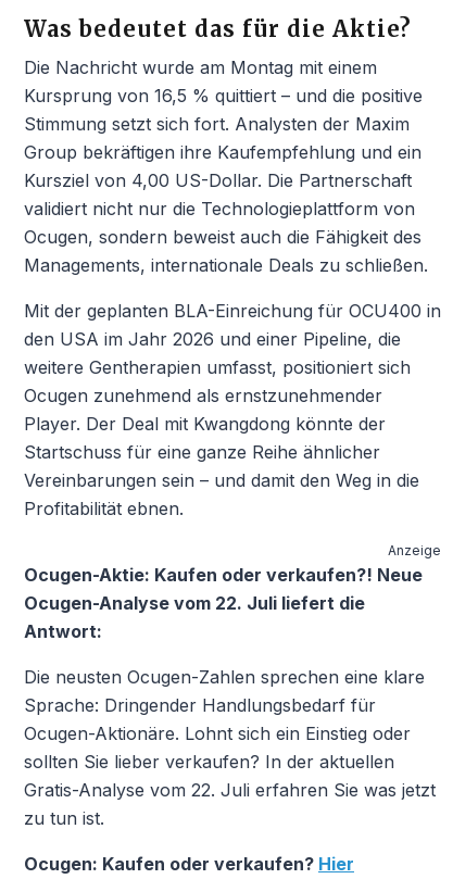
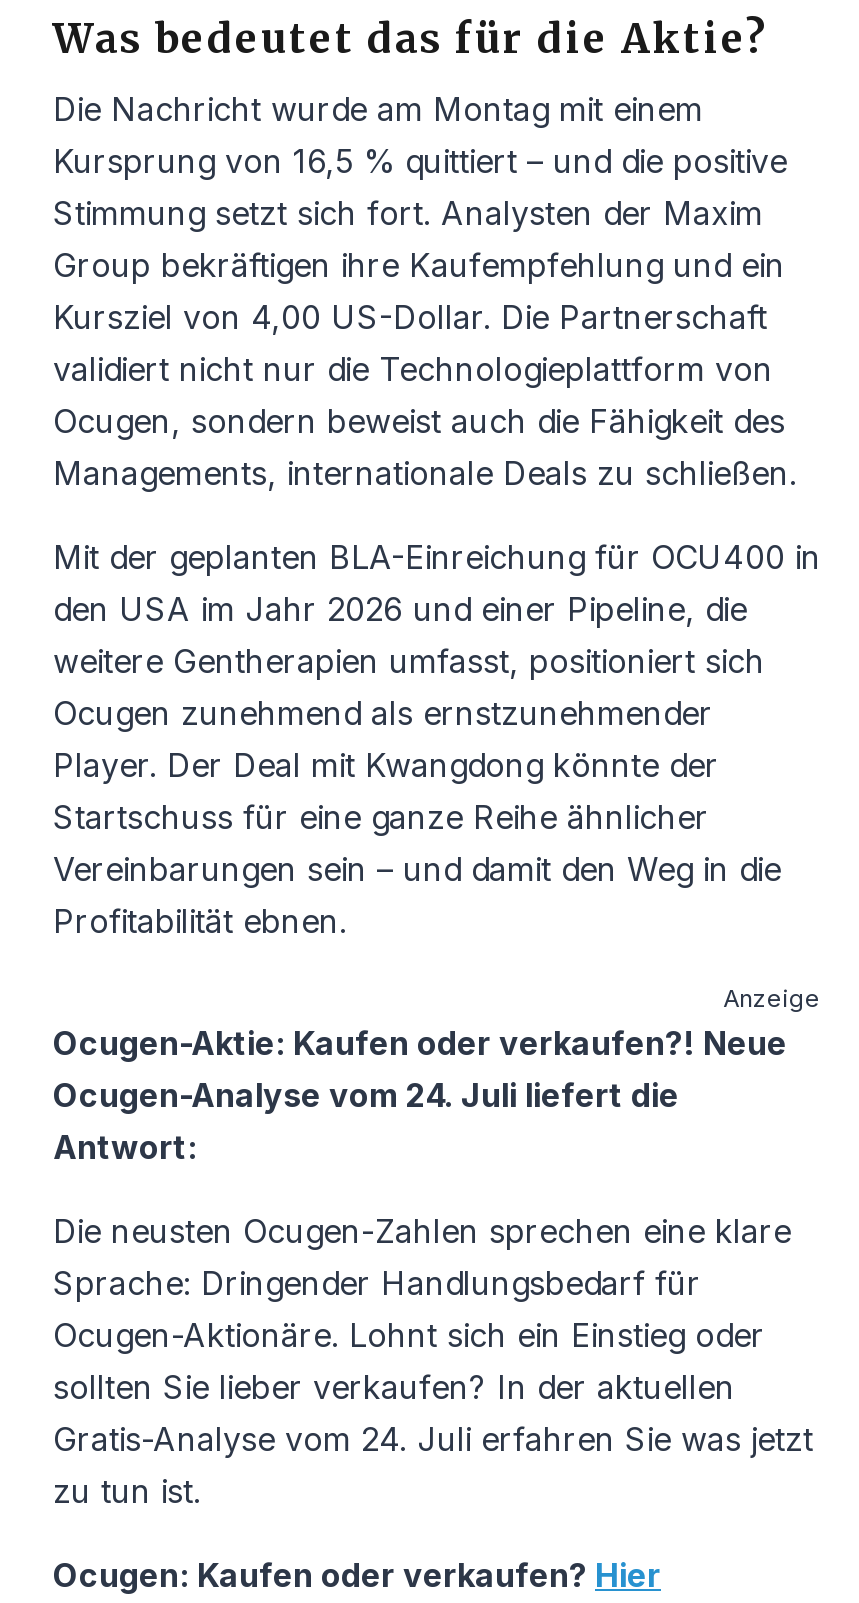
- Ocugen-Analyse vom 22. Juli liefert die
+ Ocugen-Analyse vom 24. Juli liefert die

- Gratis-Analyse vom 22. Juli erfahren Sie was jetzt
+ Gratis-Analyse vom 24. Juli erfahren Sie was jetzt
